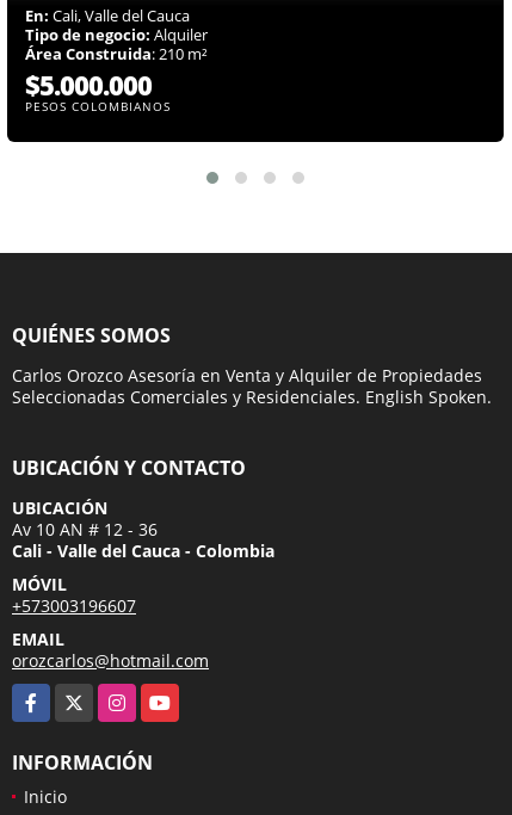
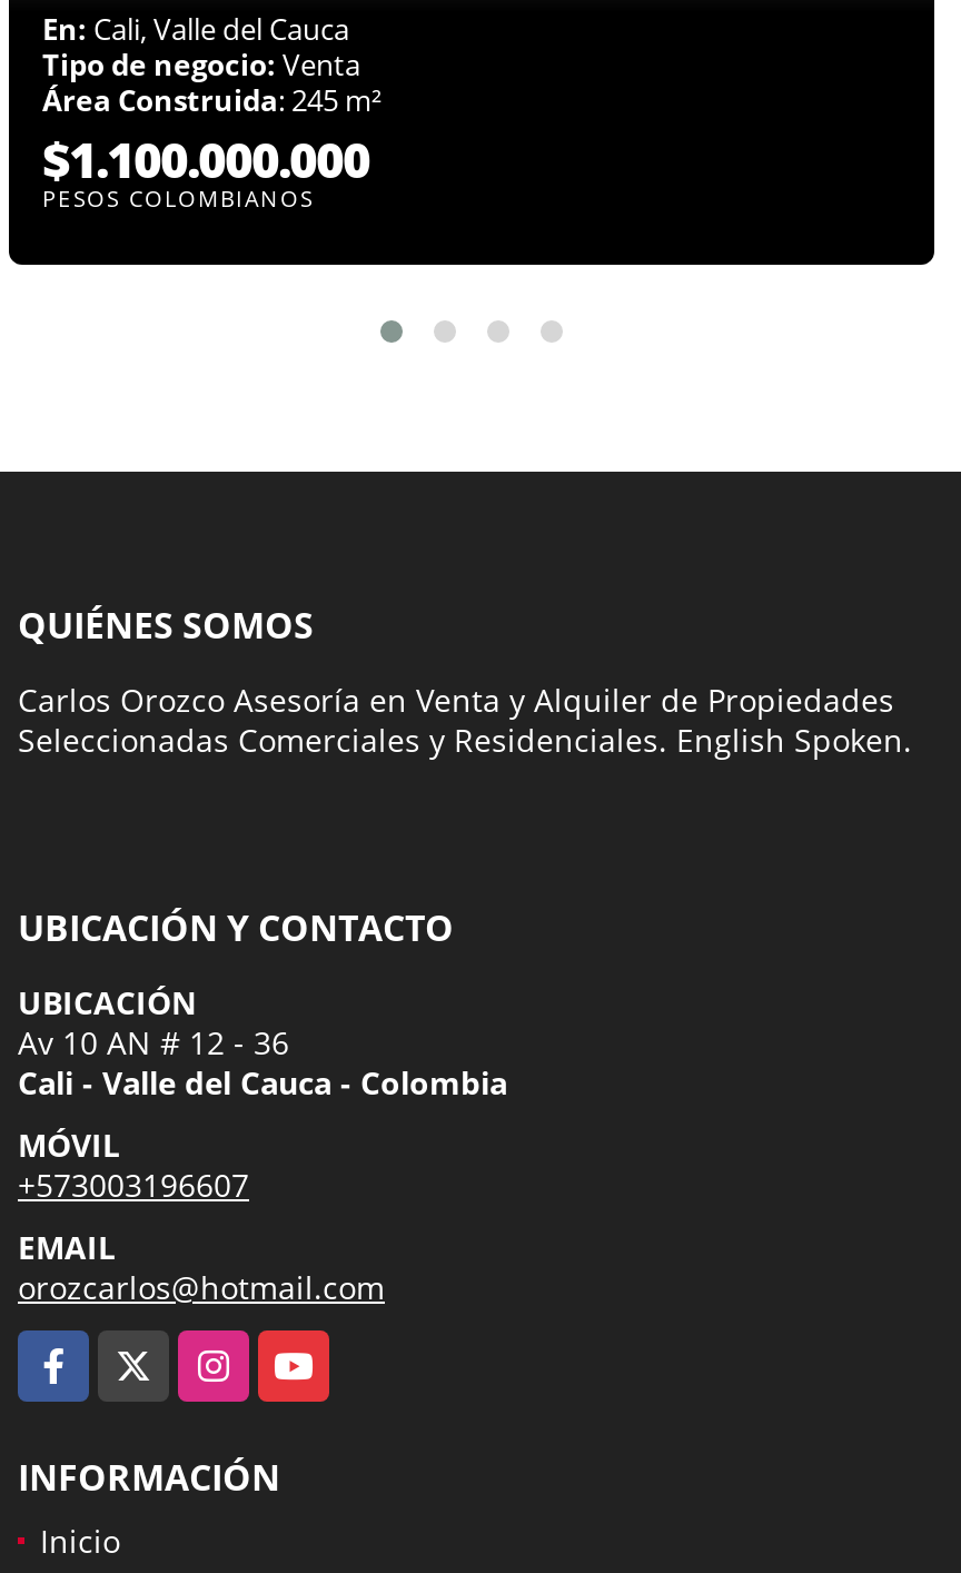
- Tipo de negocio: Alquiler
+ Tipo de negocio: Venta

- Área Construida: 210 m²
+ Área Construida: 245 m²

- $5.000.000
+ $1.100.000.000
